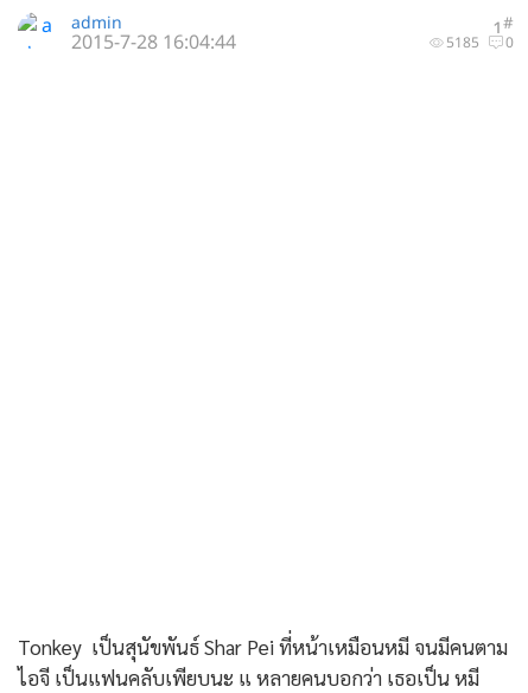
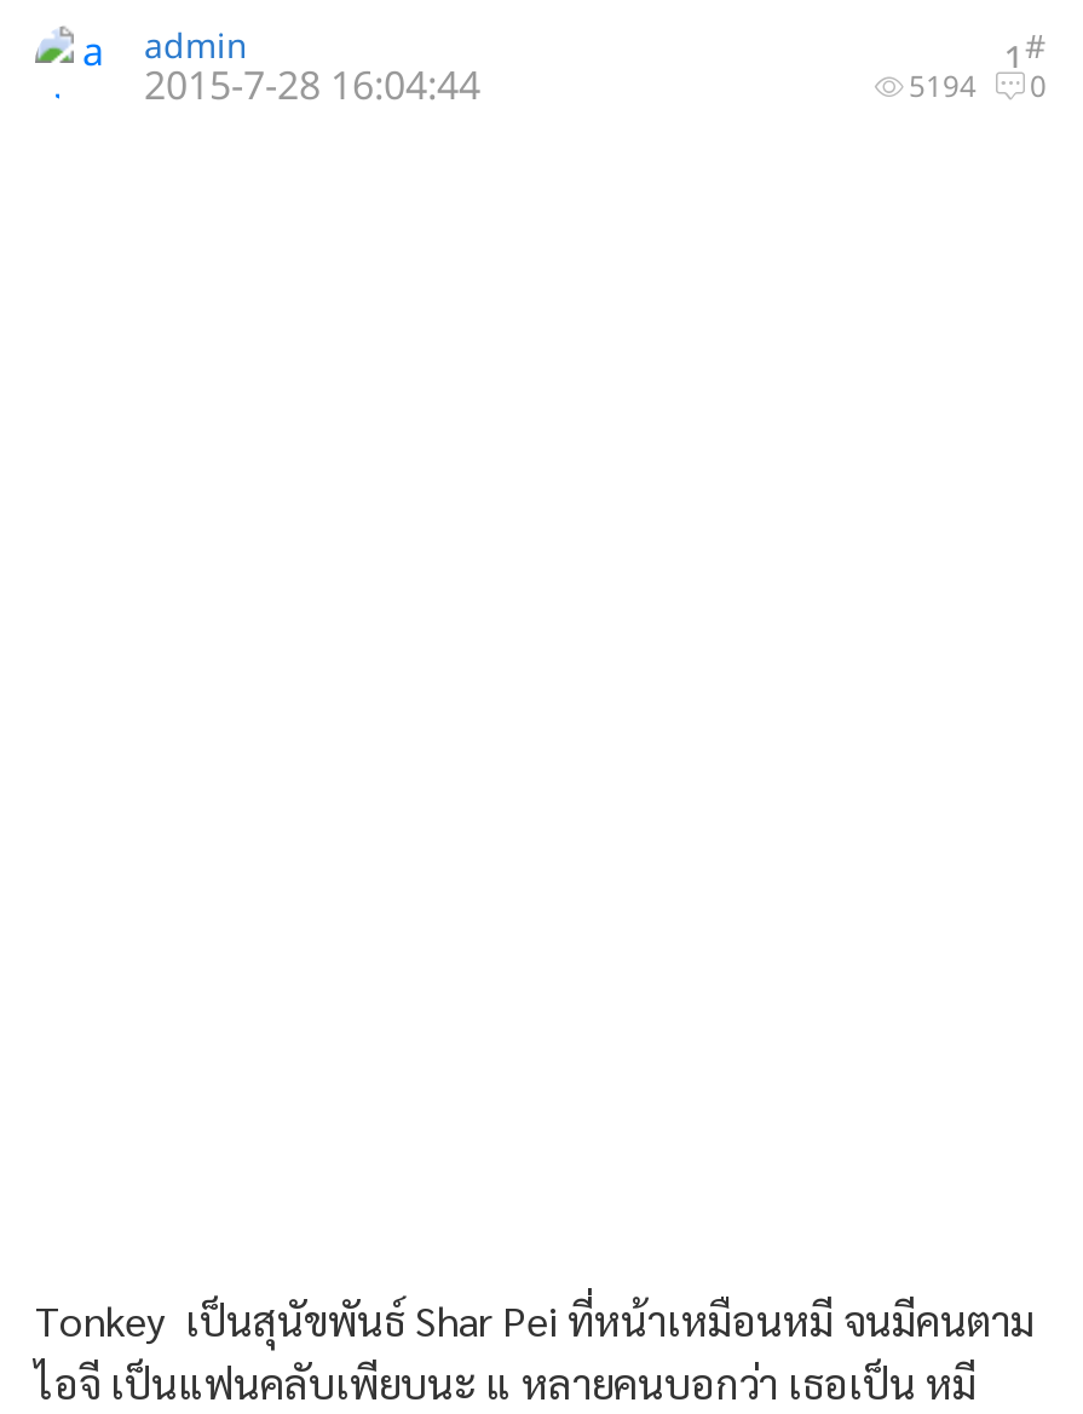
- 5185
+ 5194
